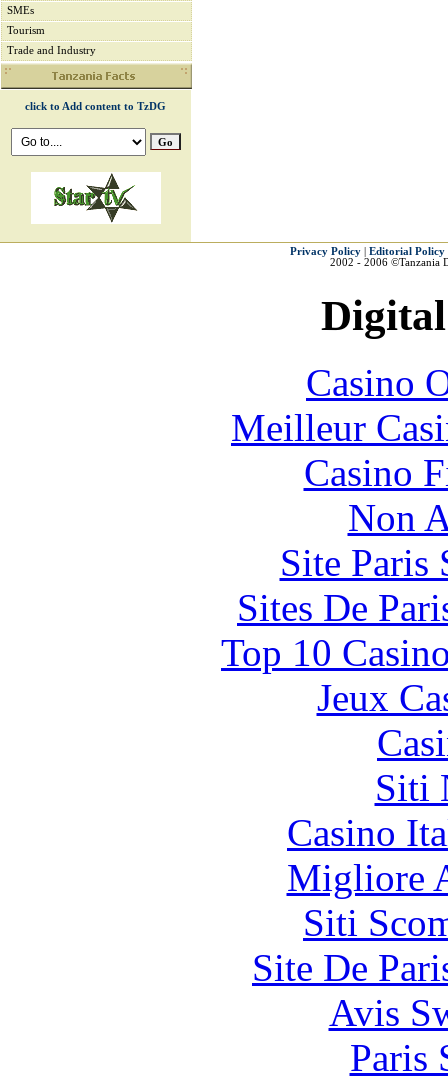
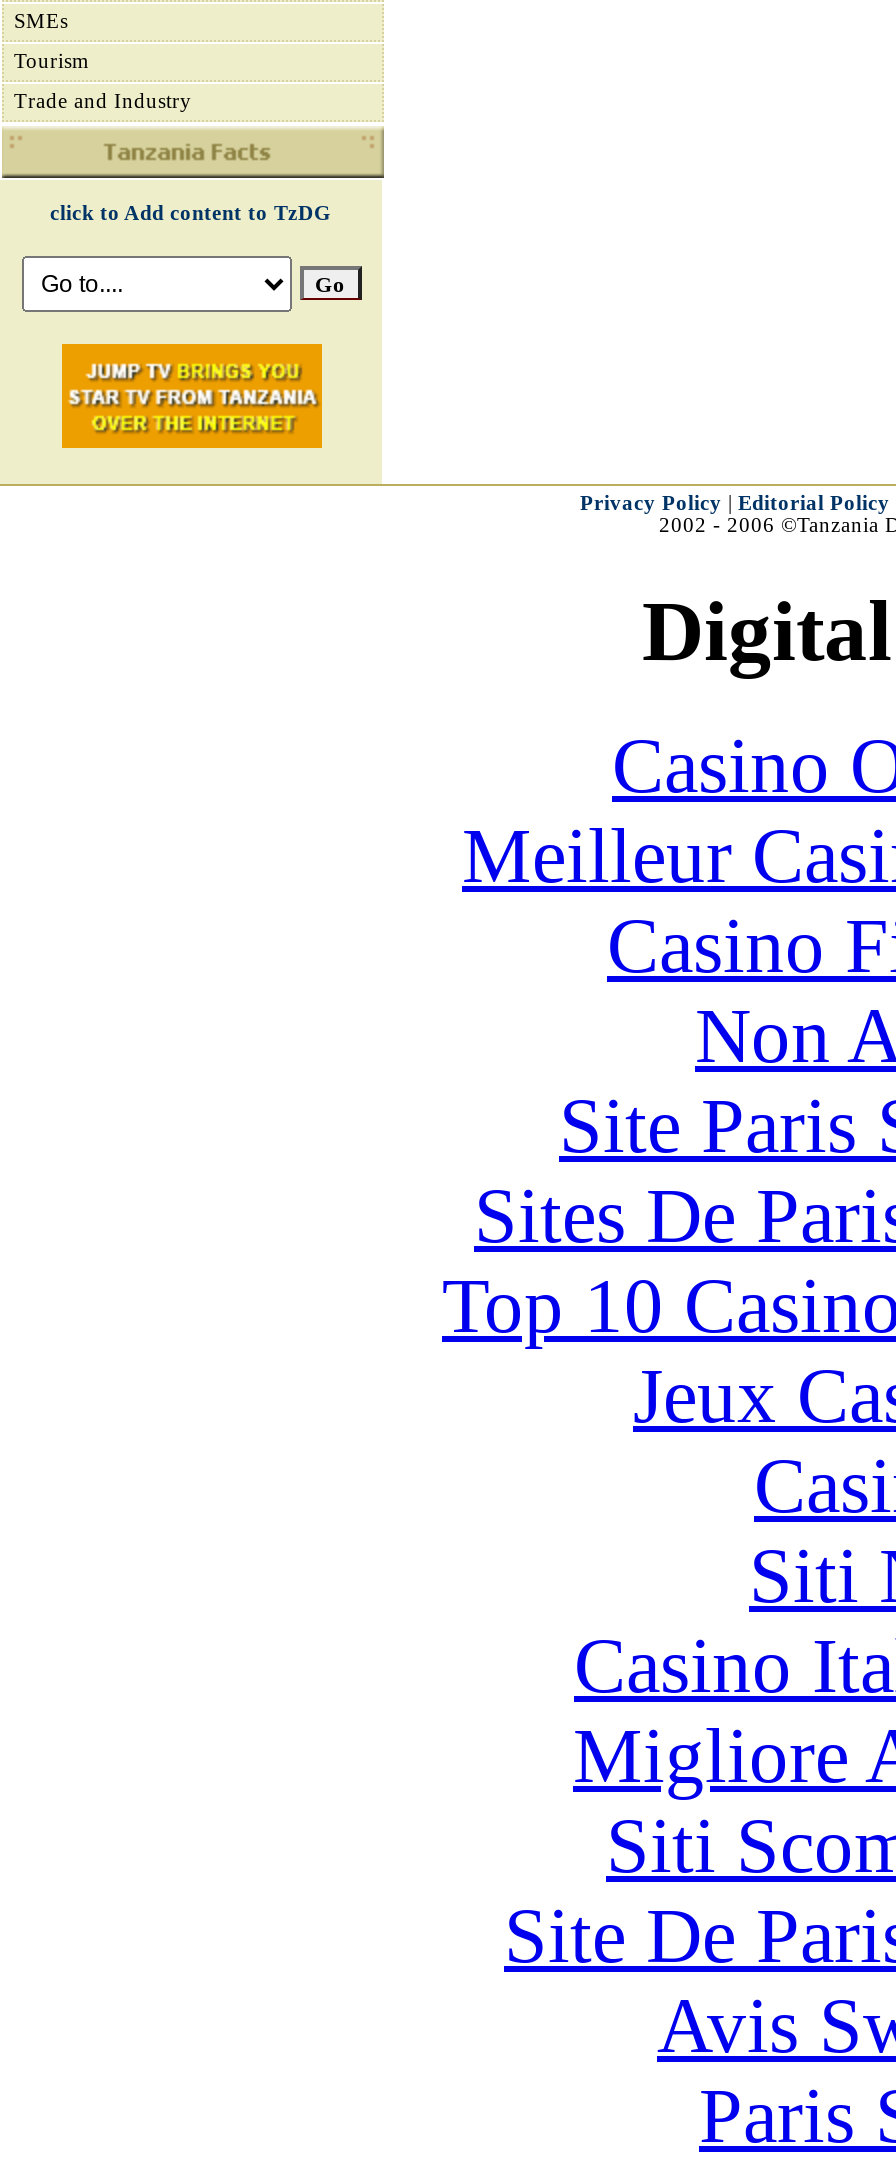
- [image]
+ [image]
